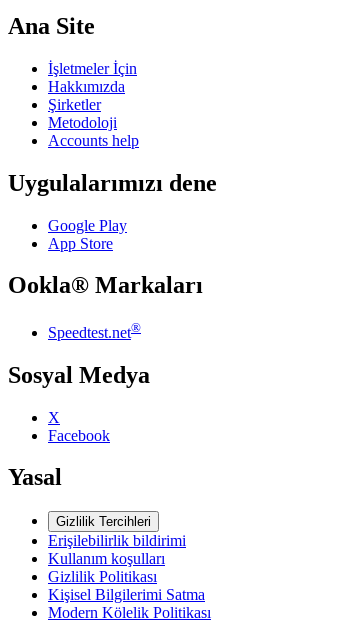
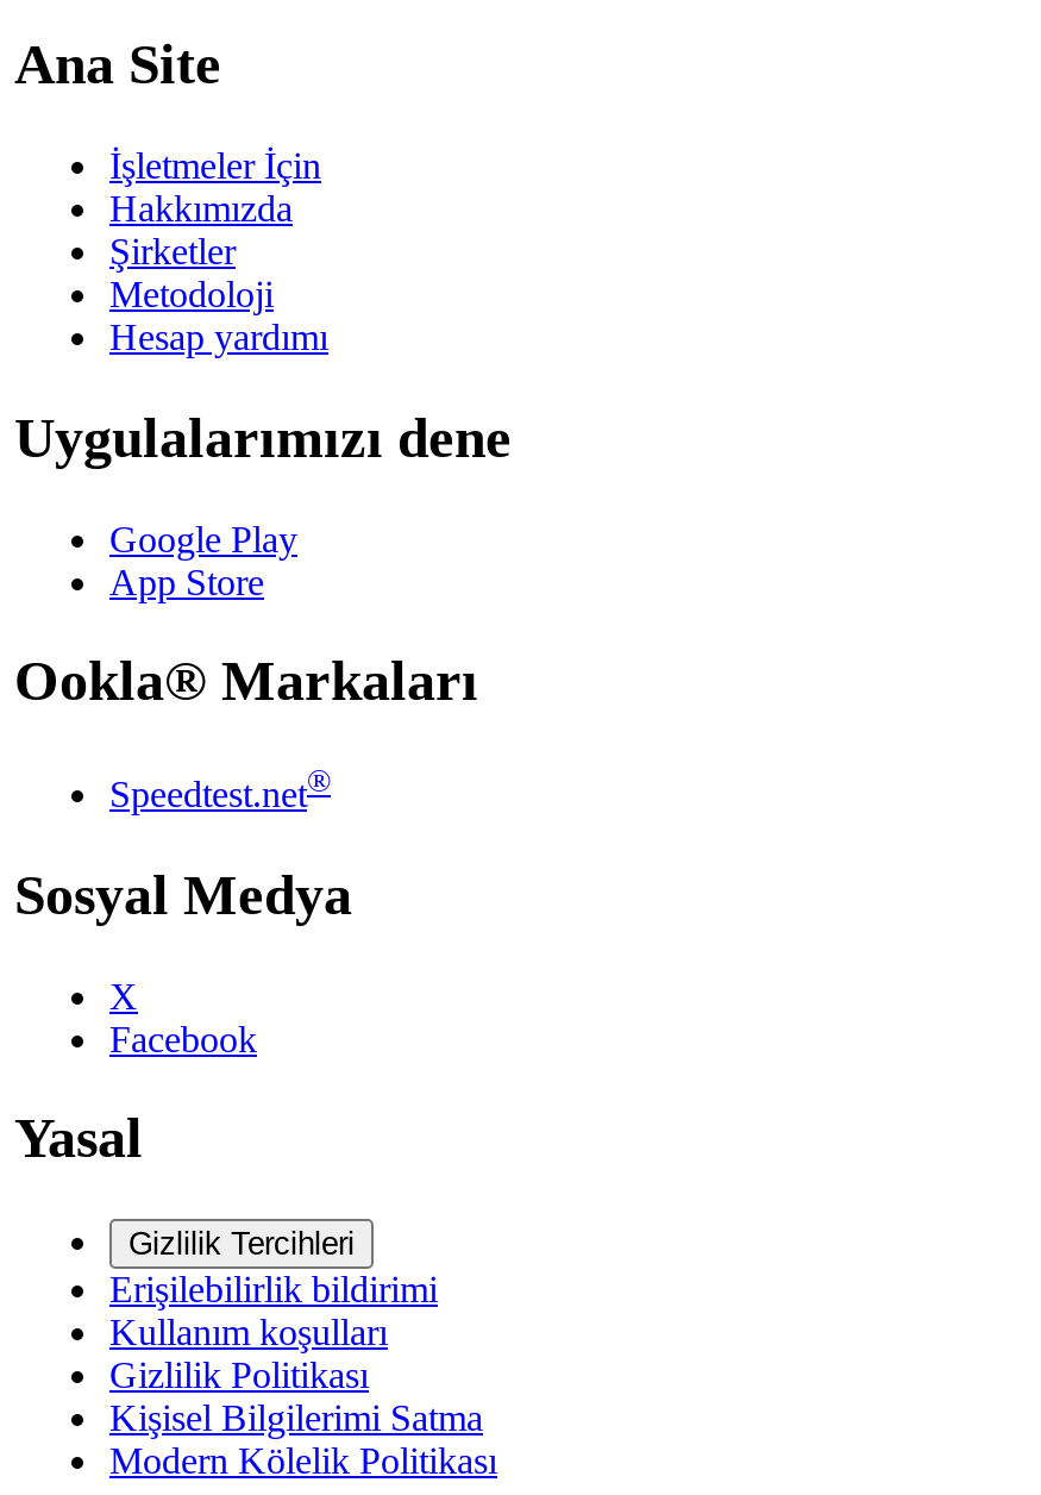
- Accounts help
+ Hesap yardımı
